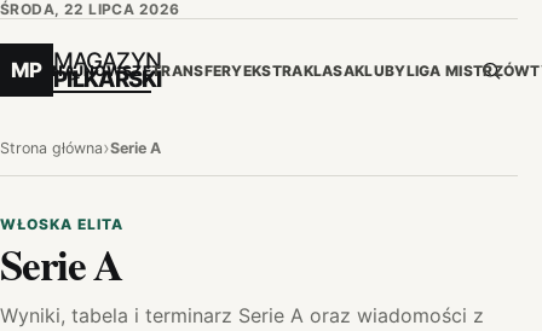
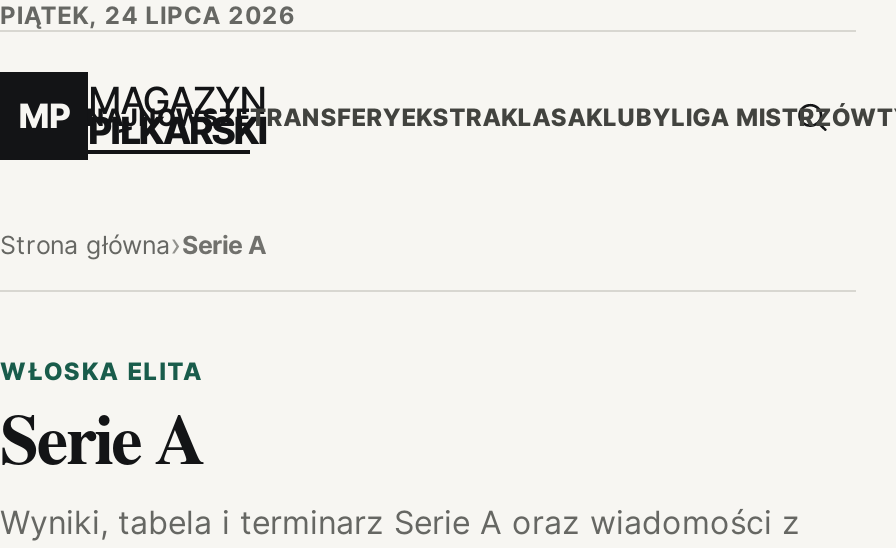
- ŚRODA, 22 LIPCA 2026
+ PIĄTEK, 24 LIPCA 2026
